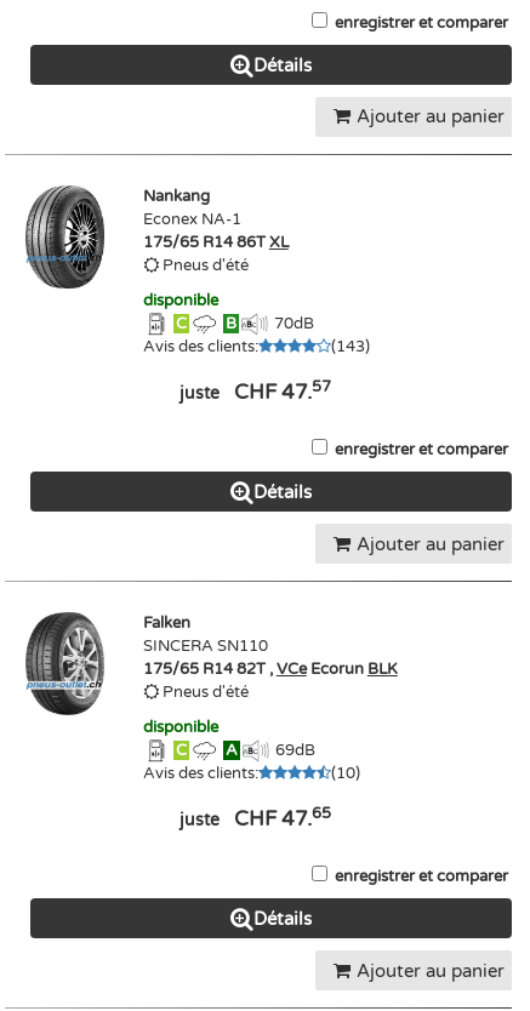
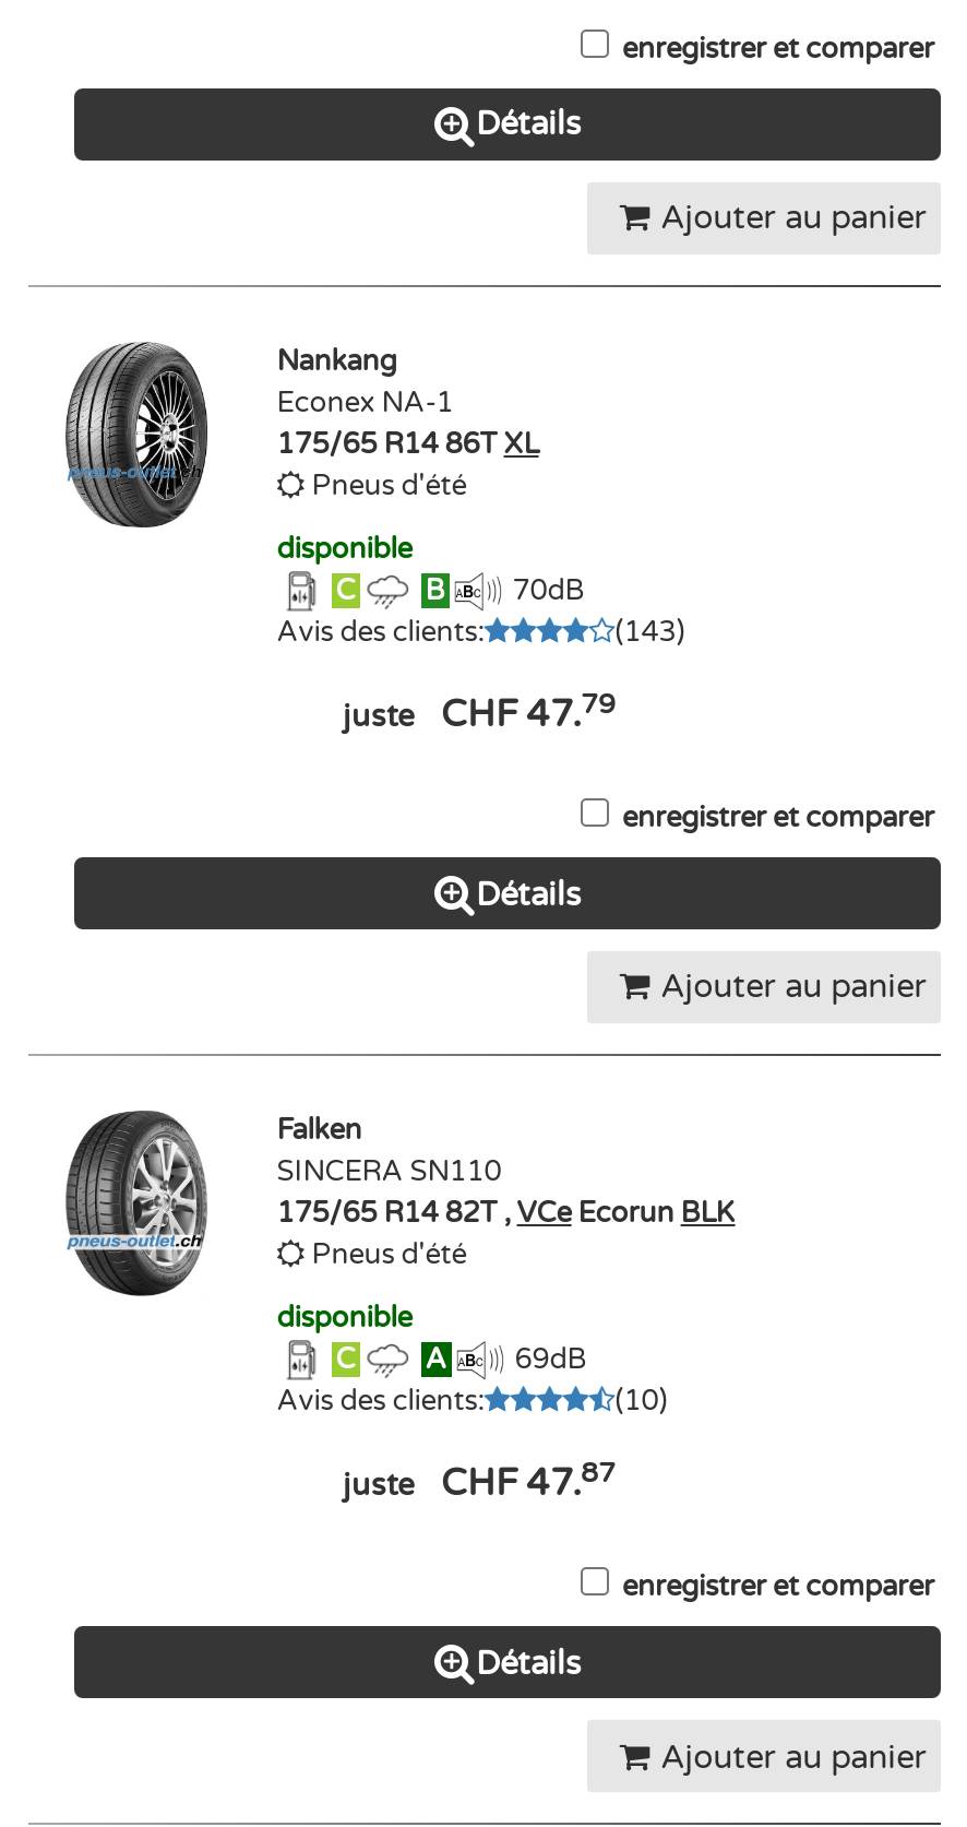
- juste CHF 47.57
+ juste CHF 47.79

- juste CHF 47.65
+ juste CHF 47.87
